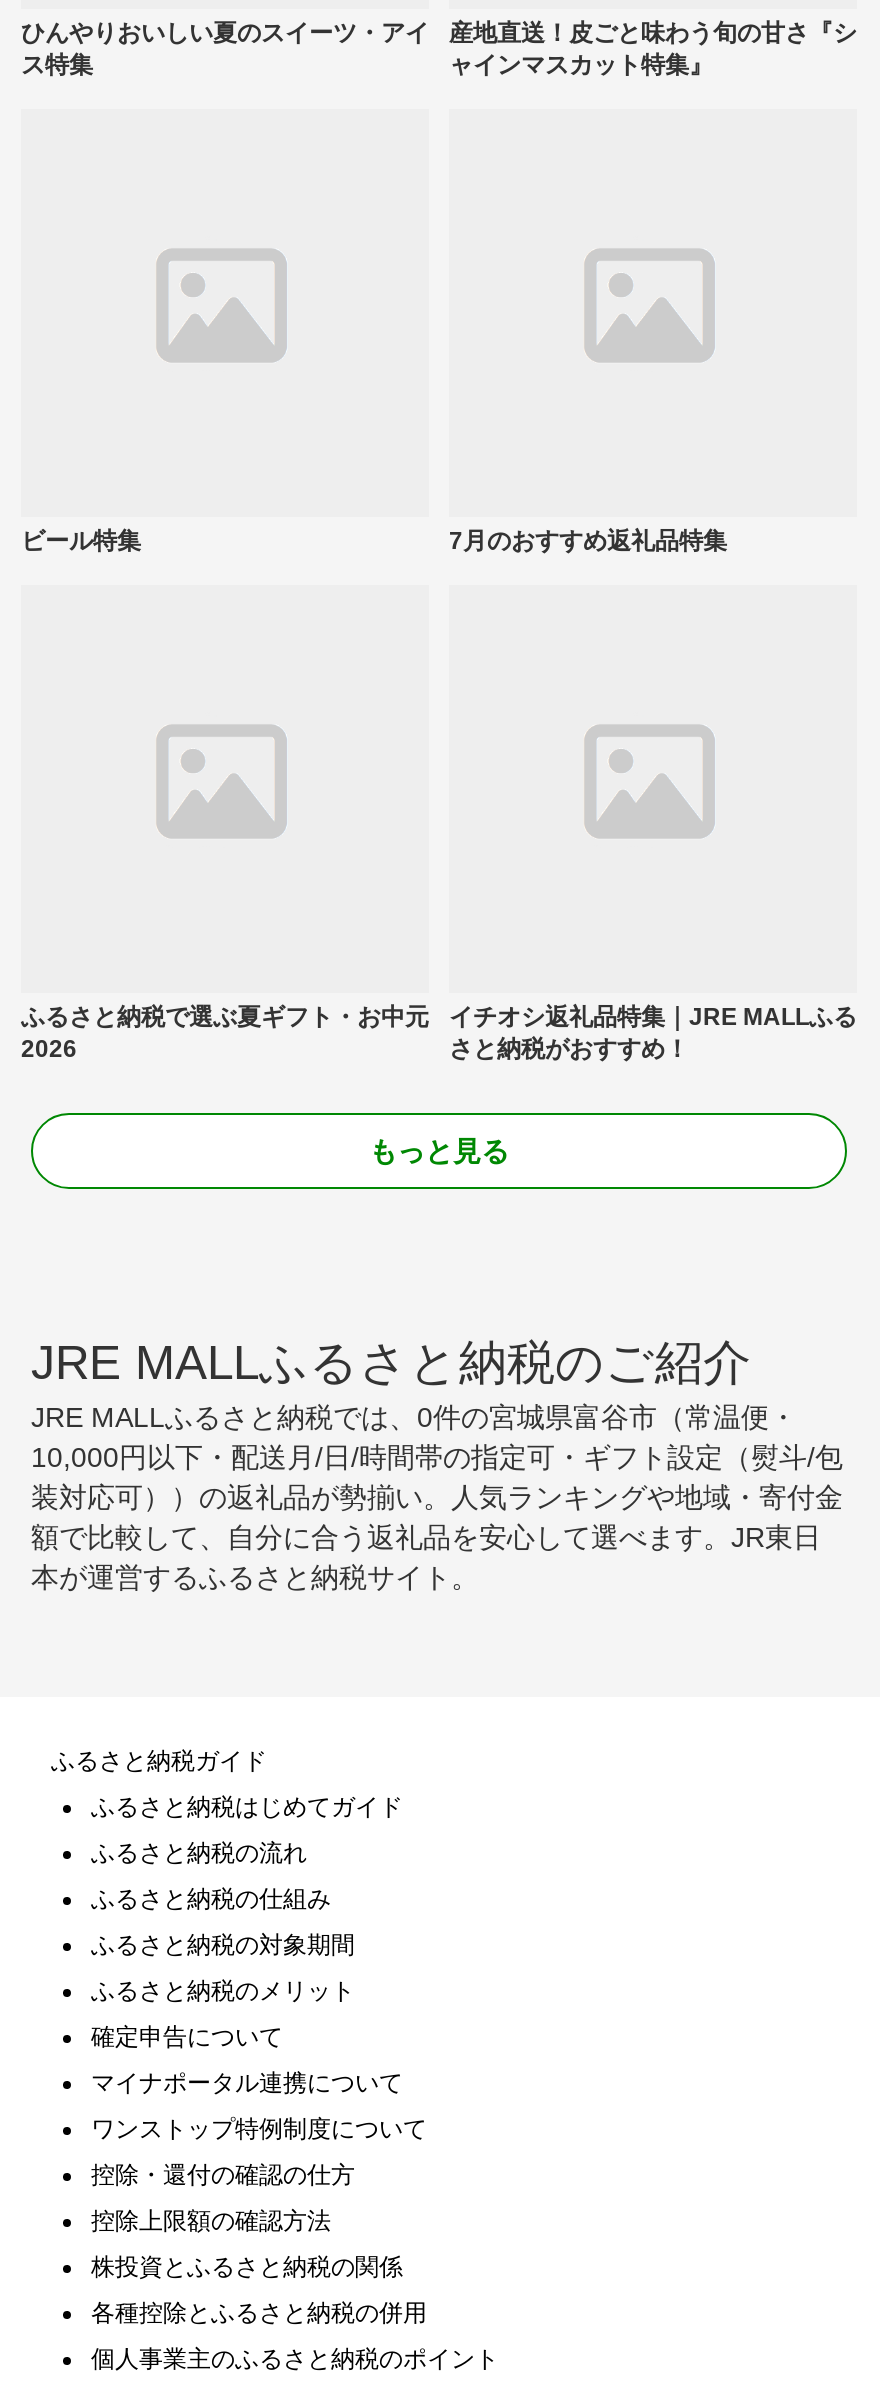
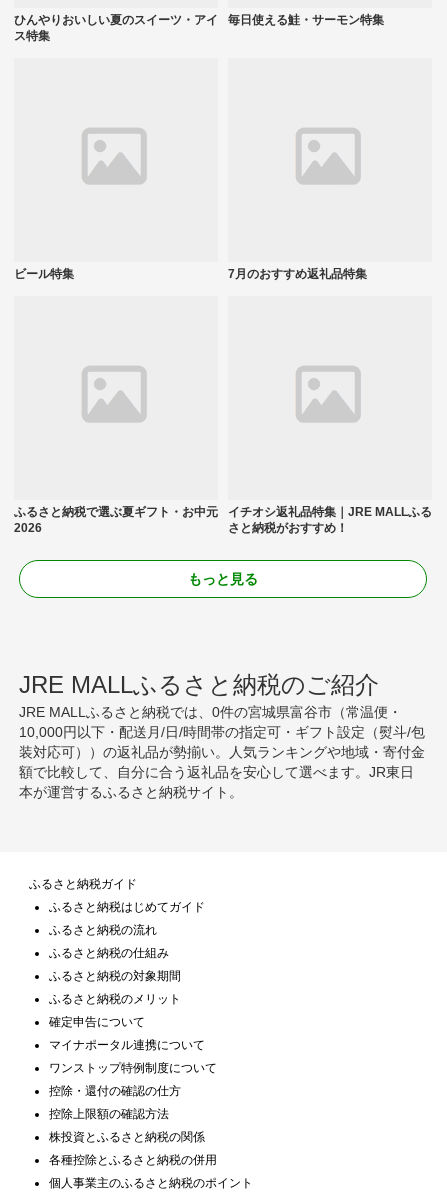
- 産地直送！皮ごと味わう旬の甘さ『シ
- ャインマスカット特集』
+ 毎日使える鮭・サーモン特集
